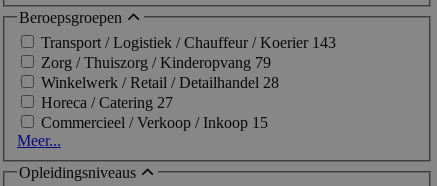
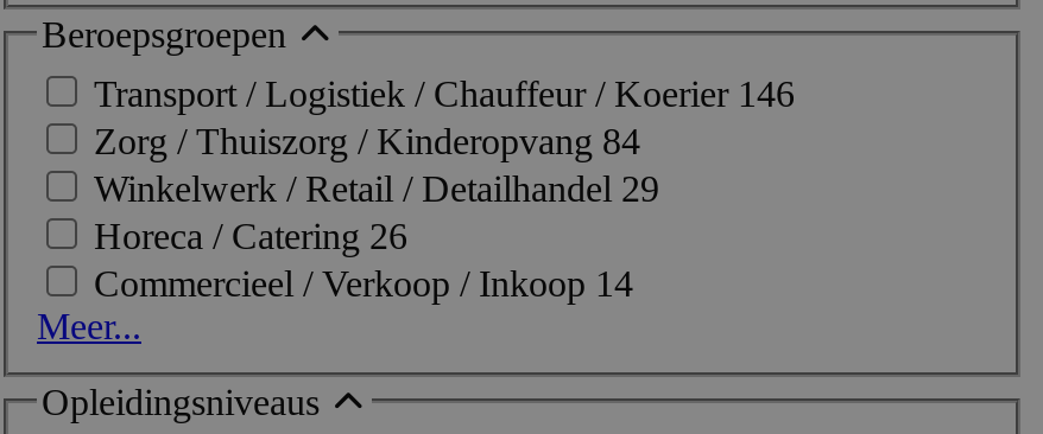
- Transport / Logistiek / Chauffeur / Koerier 143
+ Transport / Logistiek / Chauffeur / Koerier 146

- Zorg / Thuiszorg / Kinderopvang 79
+ Zorg / Thuiszorg / Kinderopvang 84

- Winkelwerk / Retail / Detailhandel 28
+ Winkelwerk / Retail / Detailhandel 29

- Horeca / Catering 27
+ Horeca / Catering 26

- Commercieel / Verkoop / Inkoop 15
+ Commercieel / Verkoop / Inkoop 14
